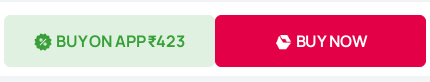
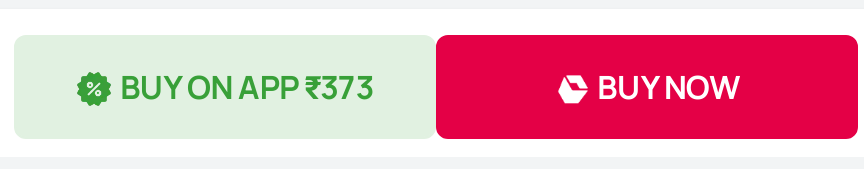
- BUY ON APP ₹423
+ BUY ON APP ₹373
